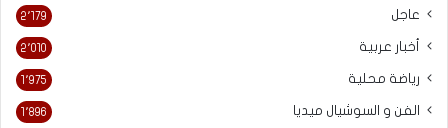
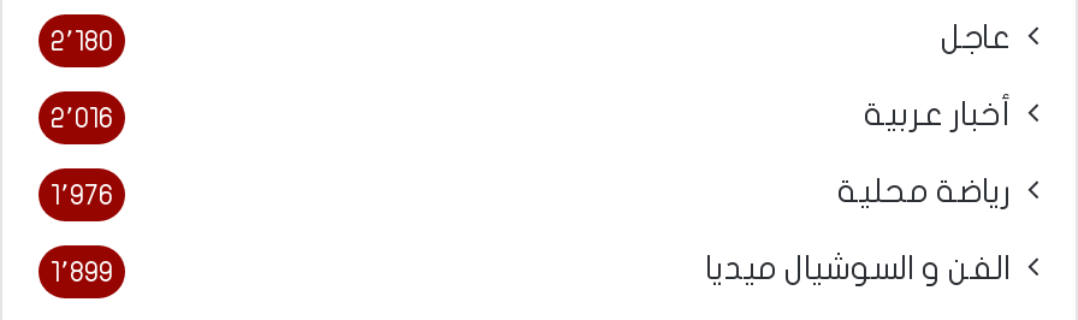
- 2٬179
+ 2٬180

- 2٬010
+ 2٬016

- 1٬975
+ 1٬976

- 1٬896
+ 1٬899
